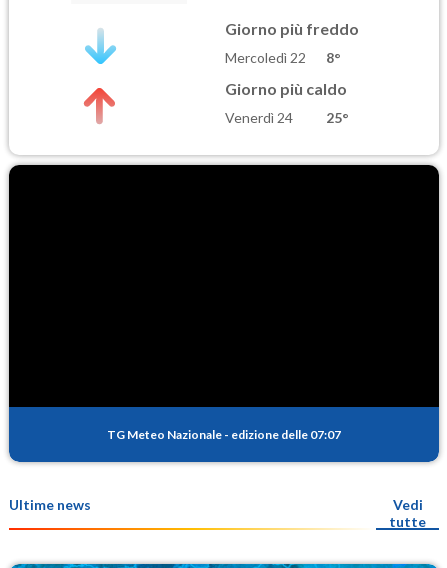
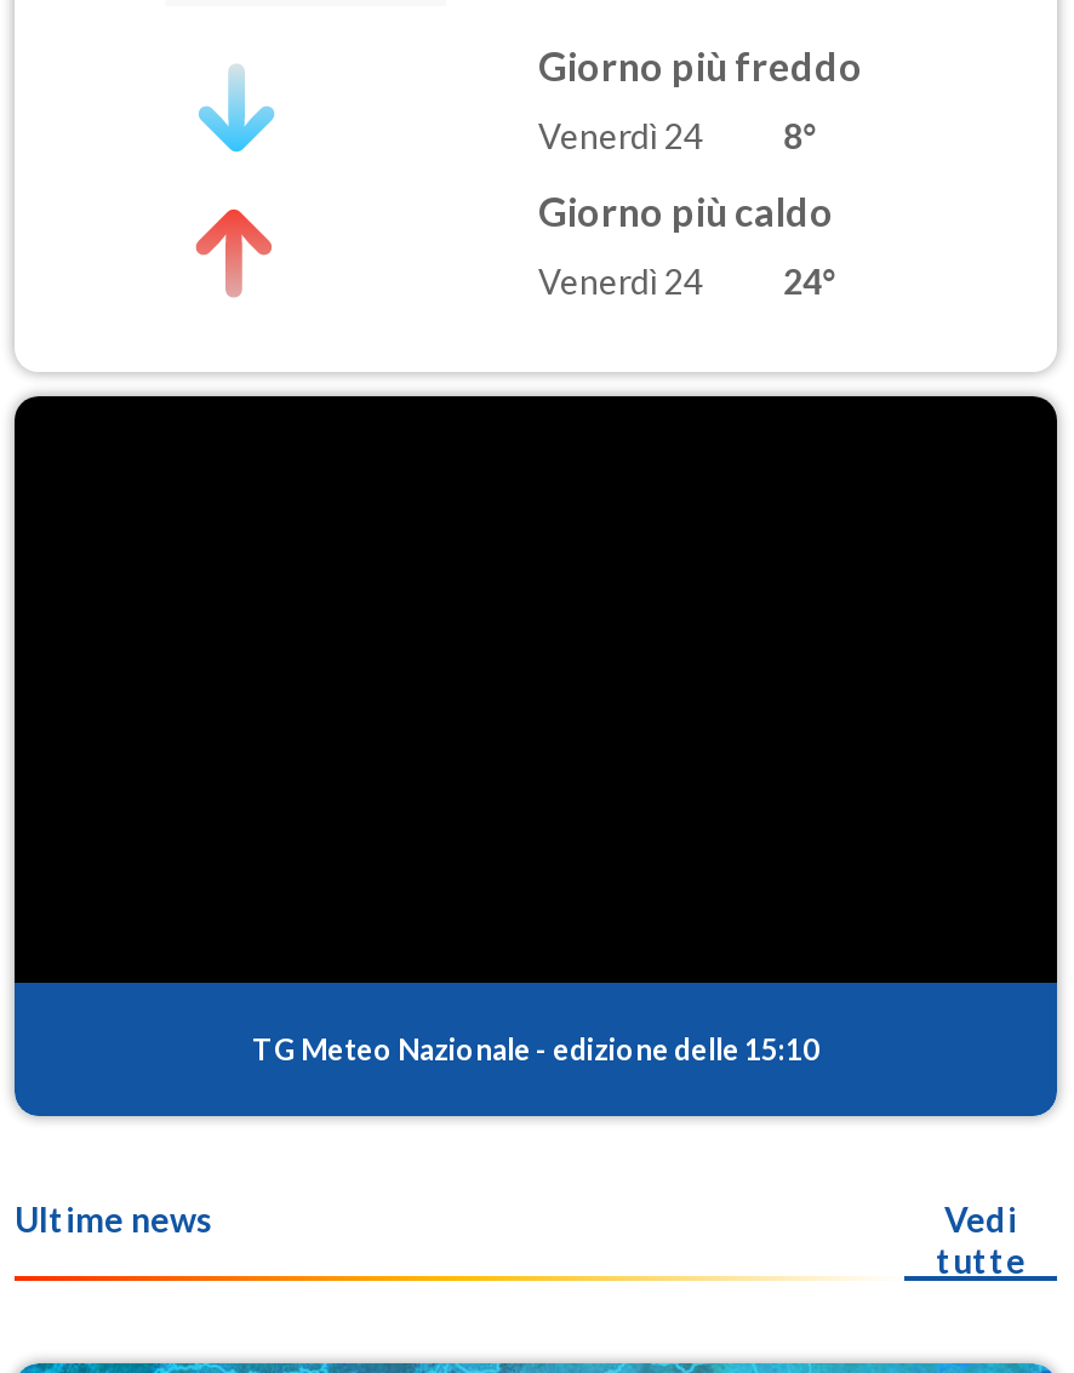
- Mercoledì 22 8°
+ Venerdì 24 8°

- Venerdì 24 25°
+ Venerdì 24 24°

- TG Meteo Nazionale - edizione delle 07:07
+ TG Meteo Nazionale - edizione delle 15:10
